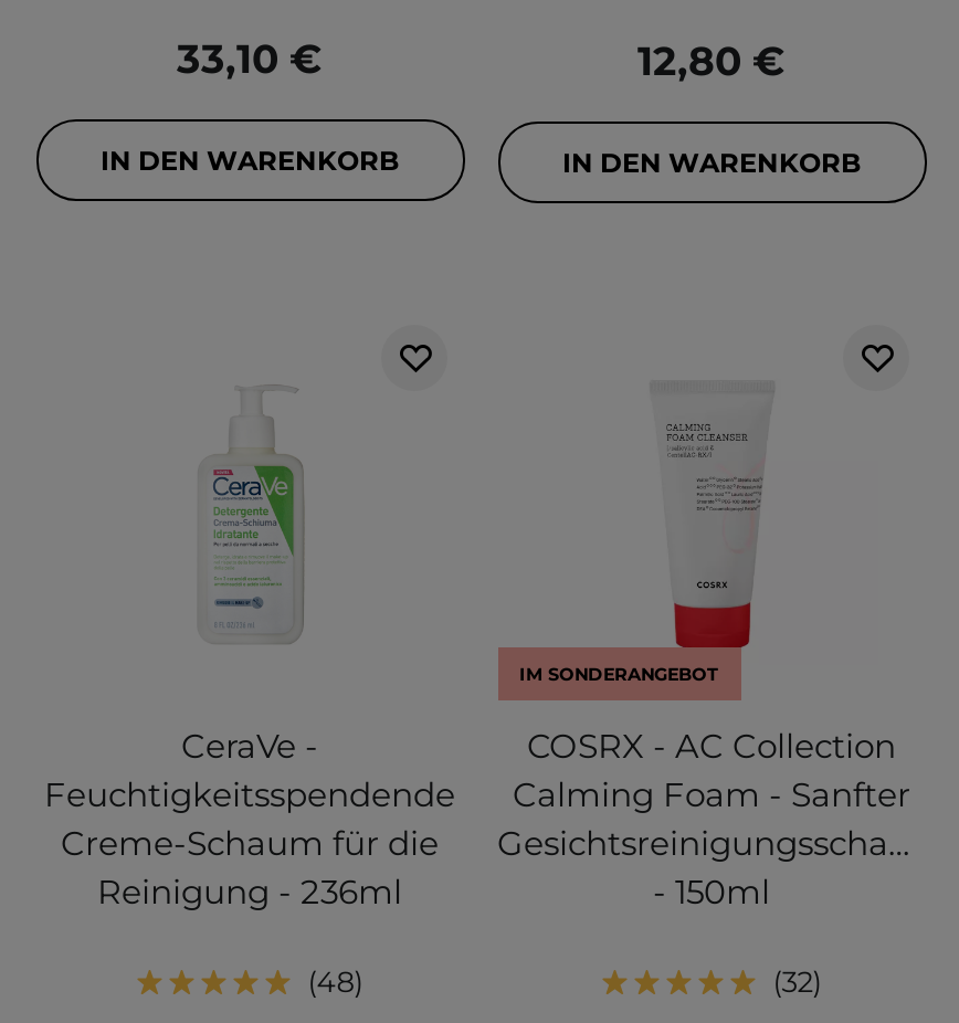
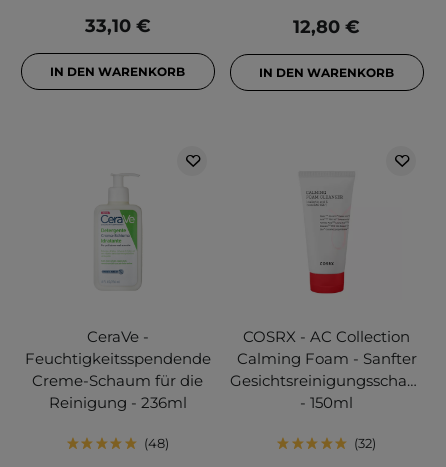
- IM SONDERANGEBOT
